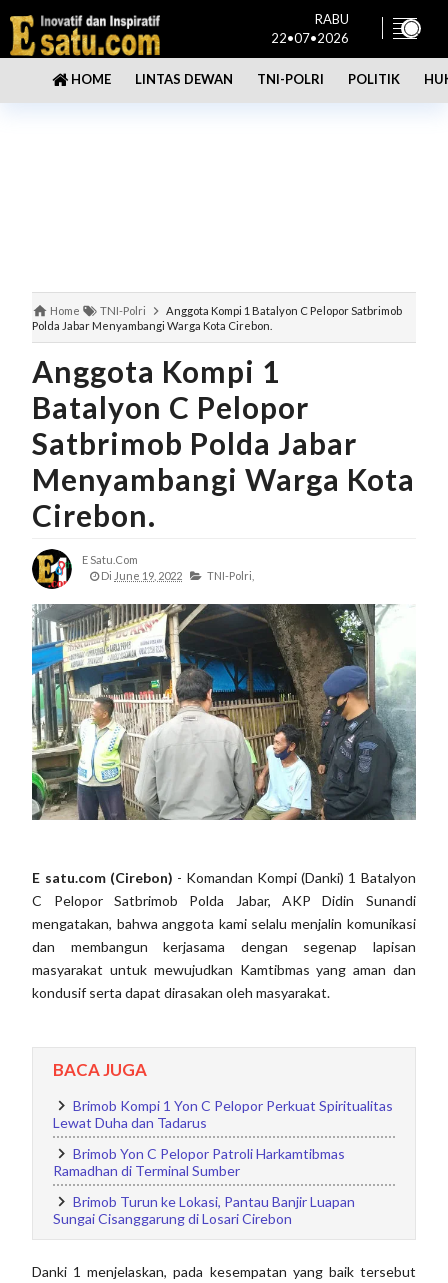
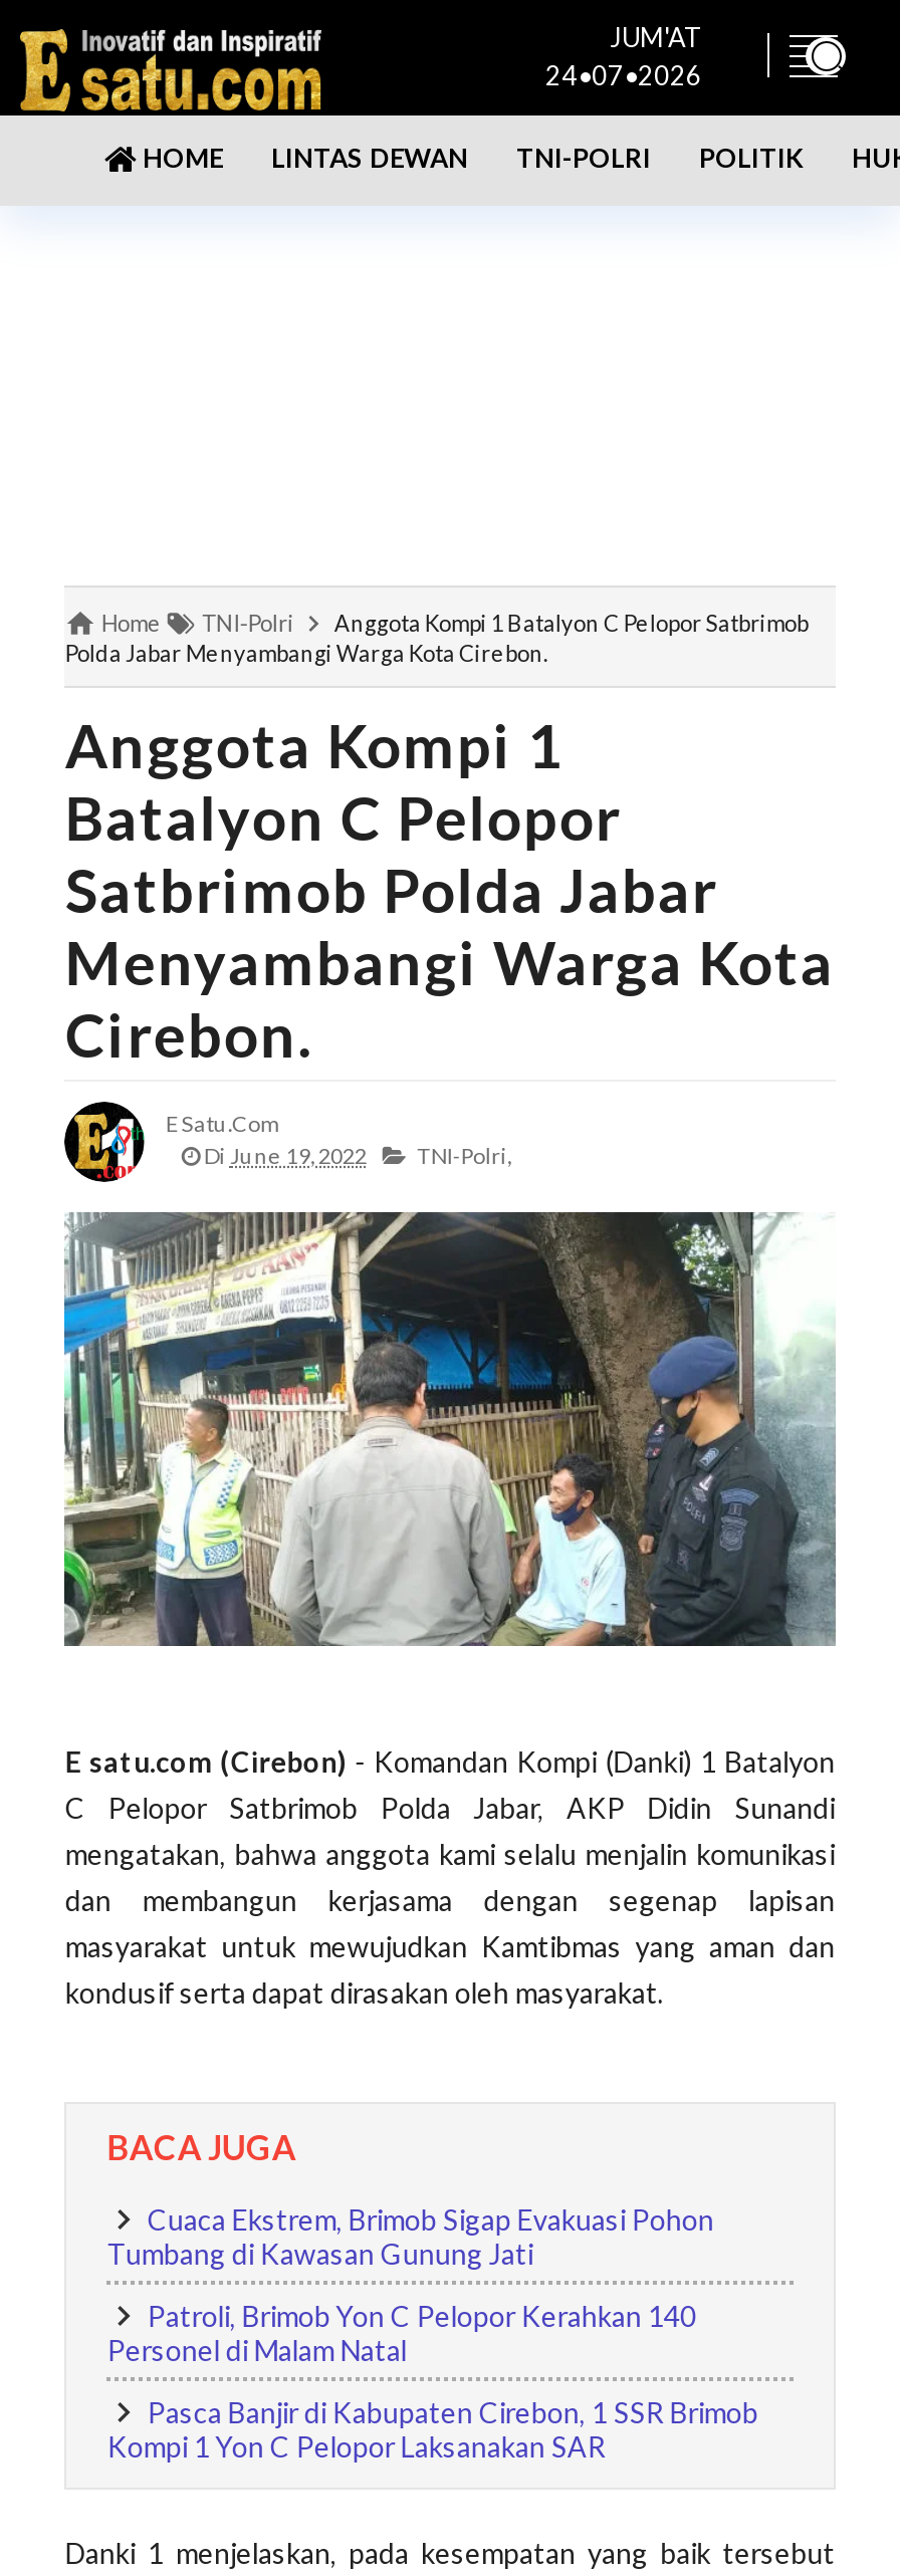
- RABU
- 22•07•2026
+ JUM'AT
+ 24•07•2026

- Brimob Kompi 1 Yon C Pelopor Perkuat Spiritualitas
- Lewat Duha dan Tadarus
+ Cuaca Ekstrem, Brimob Sigap Evakuasi Pohon
+ Tumbang di Kawasan Gunung Jati

- Brimob Yon C Pelopor Patroli Harkamtibmas
- Ramadhan di Terminal Sumber
+ Patroli, Brimob Yon C Pelopor Kerahkan 140
+ Personel di Malam Natal

- Brimob Turun ke Lokasi, Pantau Banjir Luapan
- Sungai Cisanggarung di Losari Cirebon
+ Pasca Banjir di Kabupaten Cirebon, 1 SSR Brimob
+ Kompi 1 Yon C Pelopor Laksanakan SAR
